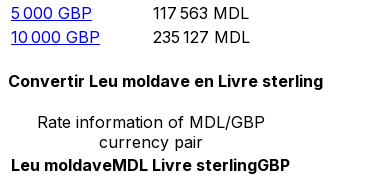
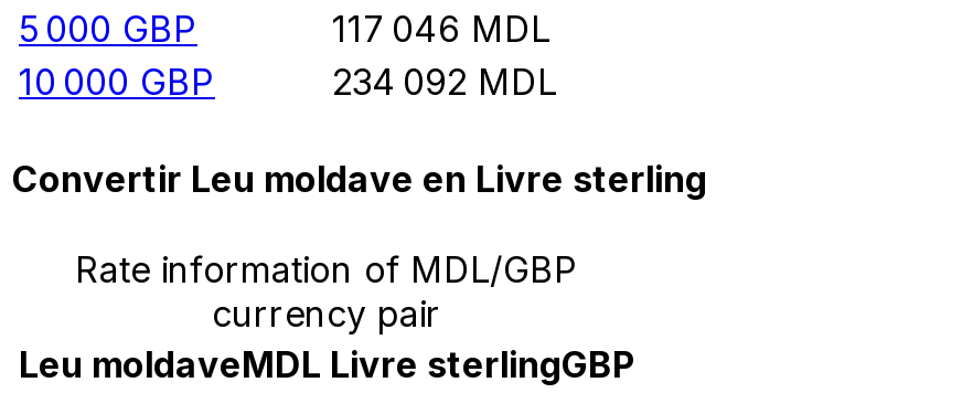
- 117 563 MDL
+ 117 046 MDL

- 235 127 MDL
+ 234 092 MDL
